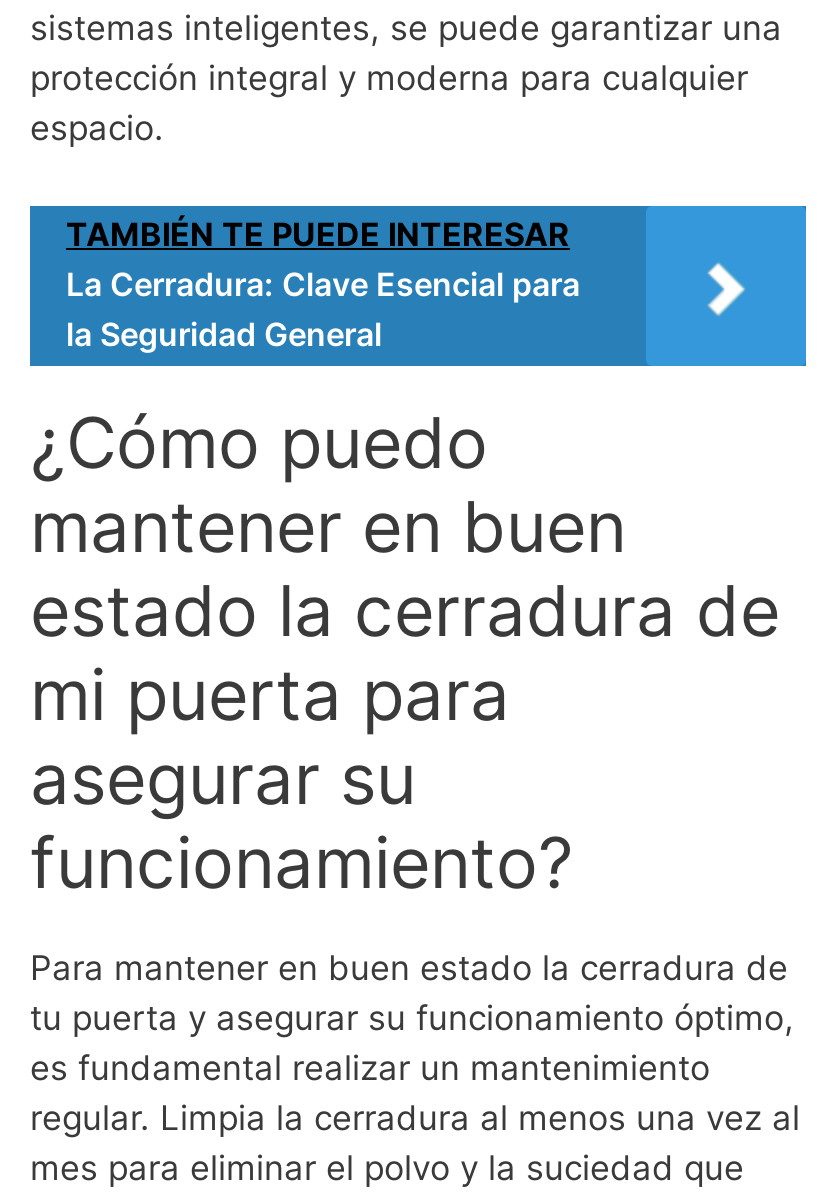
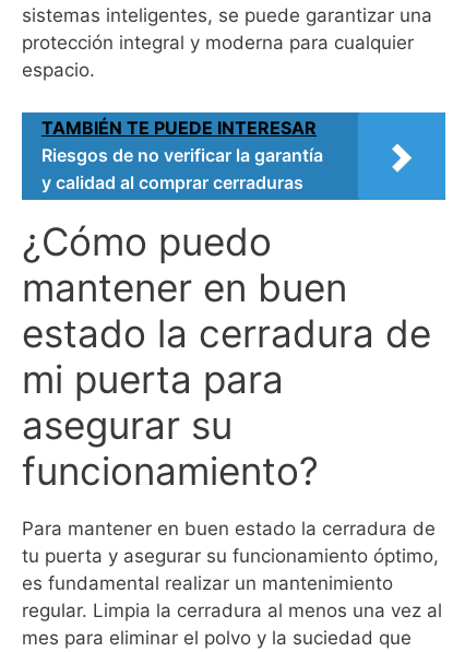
- La Cerradura: Clave Esencial para
- la Seguridad General
+ Riesgos de no verificar la garantía
+ y calidad al comprar cerraduras
